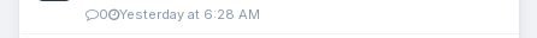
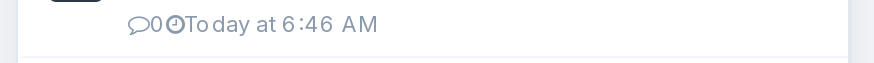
- Yesterday at 6:28 AM
+ Today at 6:46 AM
